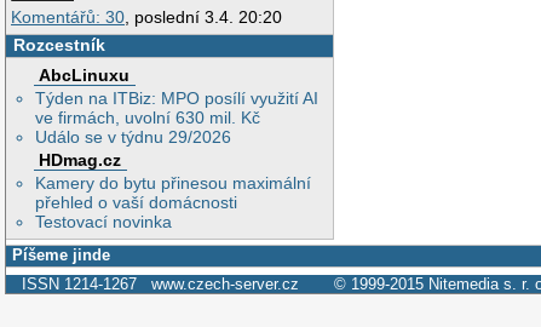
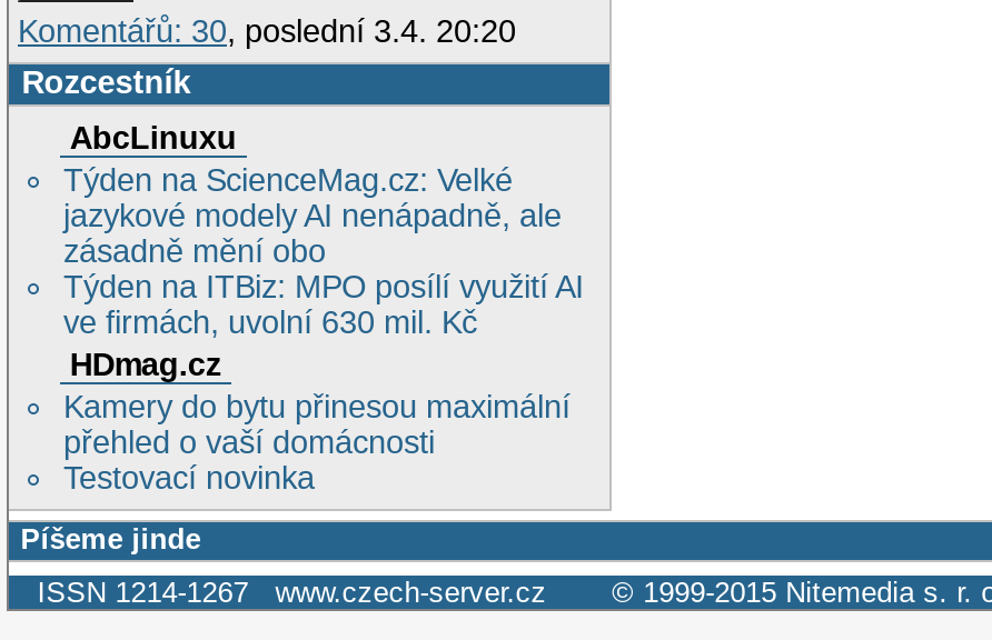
+ Týden na ScienceMag.cz: Velké
+ jazykové modely AI nenápadně, ale
+ zásadně mění obo

moved down: Týden na ITBiz: MPO posílí využití AI | ve firmách, uvolní 630 mil. Kč

- Událo se v týdnu 29/2026
